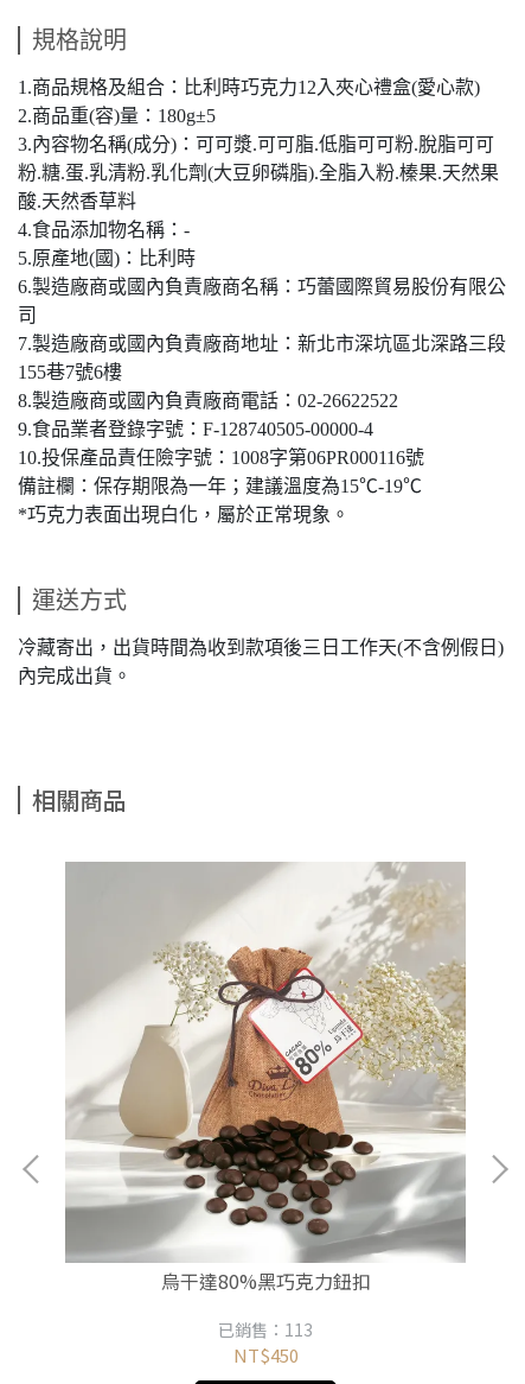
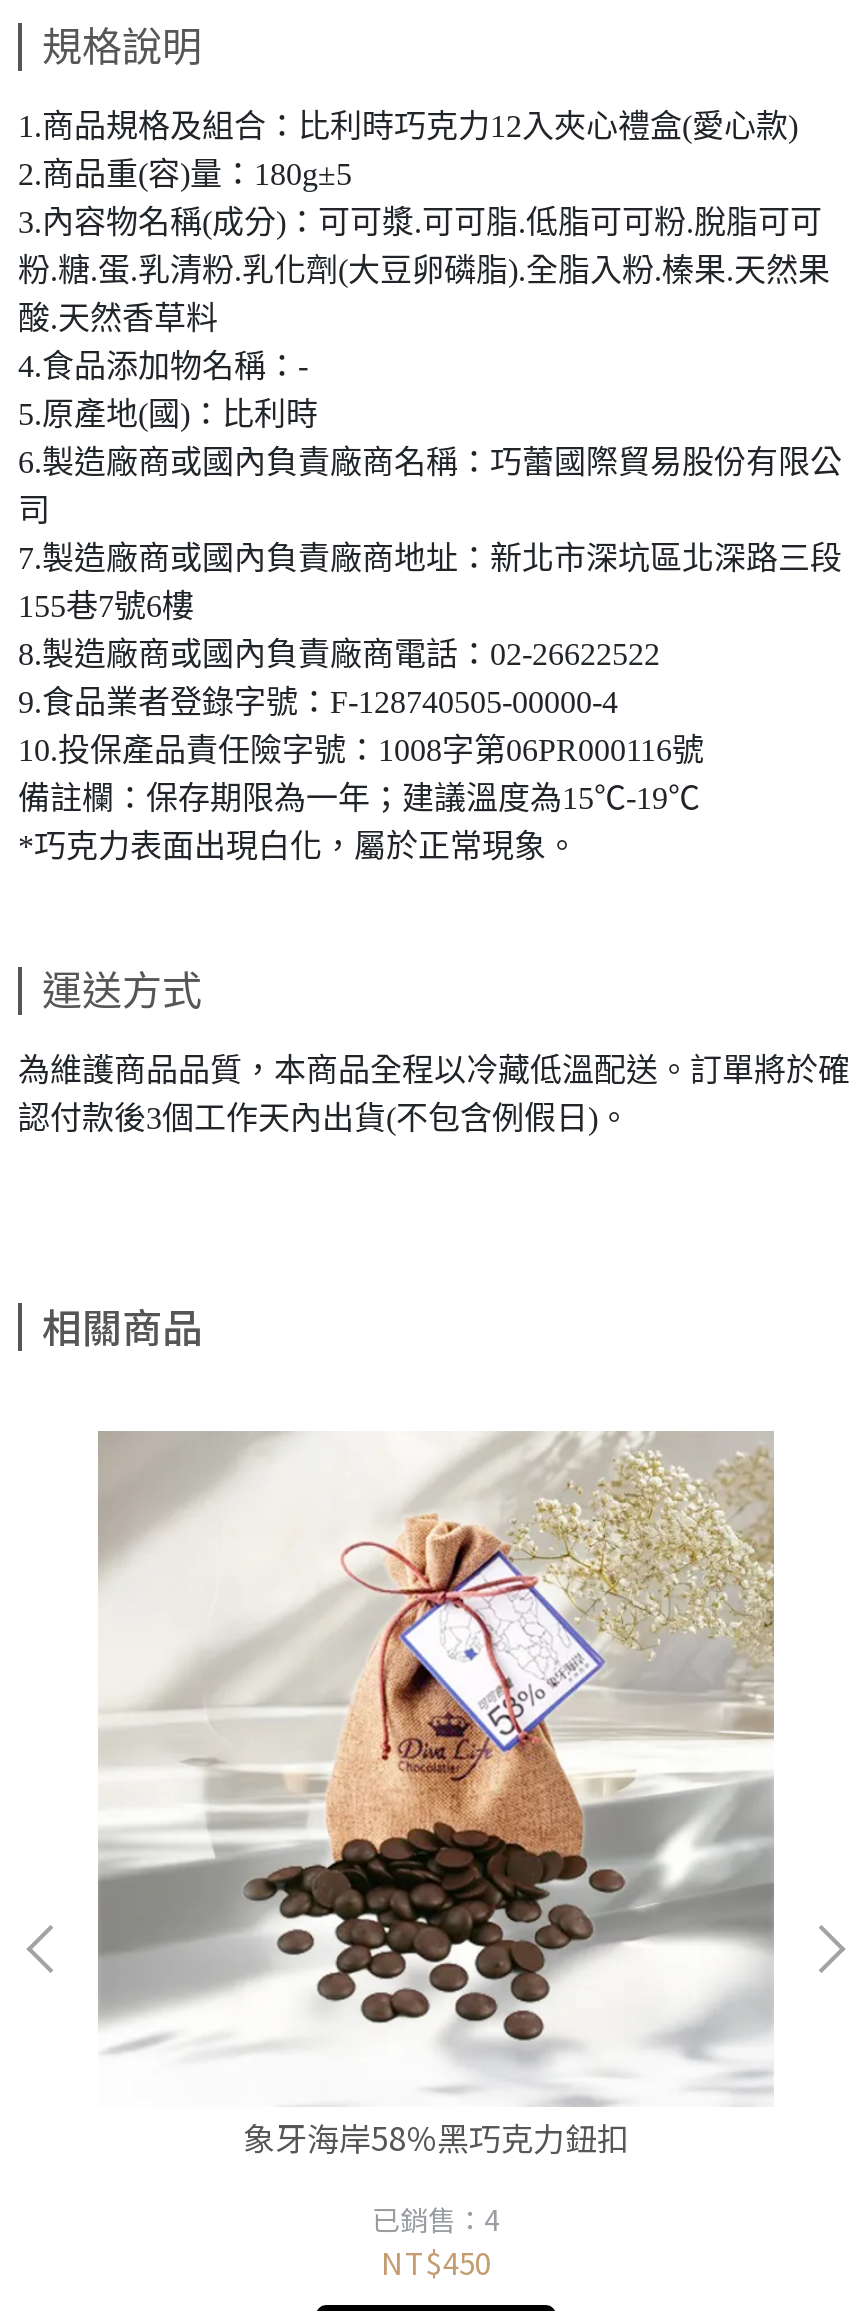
- 冷藏寄出，出貨時間為收到款項後三日工作天(不含例假日)
- 內完成出貨。
+ 為維護商品品質，本商品全程以冷藏低溫配送。訂單將於確
+ 認付款後3個工作天內出貨(不包含例假日)。

- [image]
- 烏干達80%黑巧克力鈕扣
+ [image]
+ 象牙海岸58%黑巧克力鈕扣

- 已銷售：113
+ 已銷售：4
